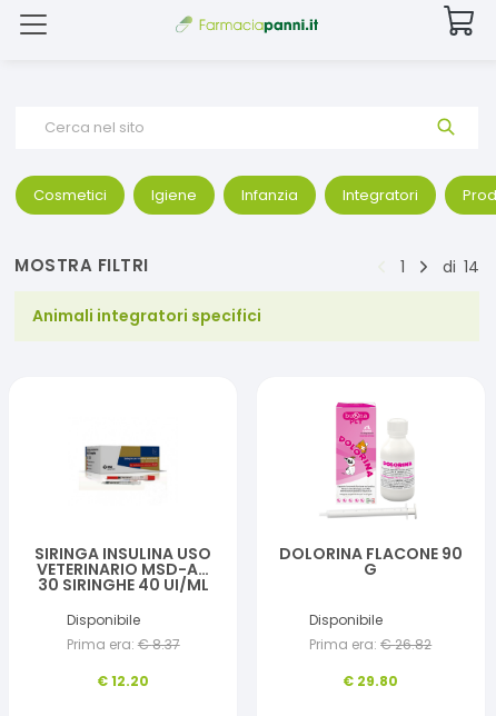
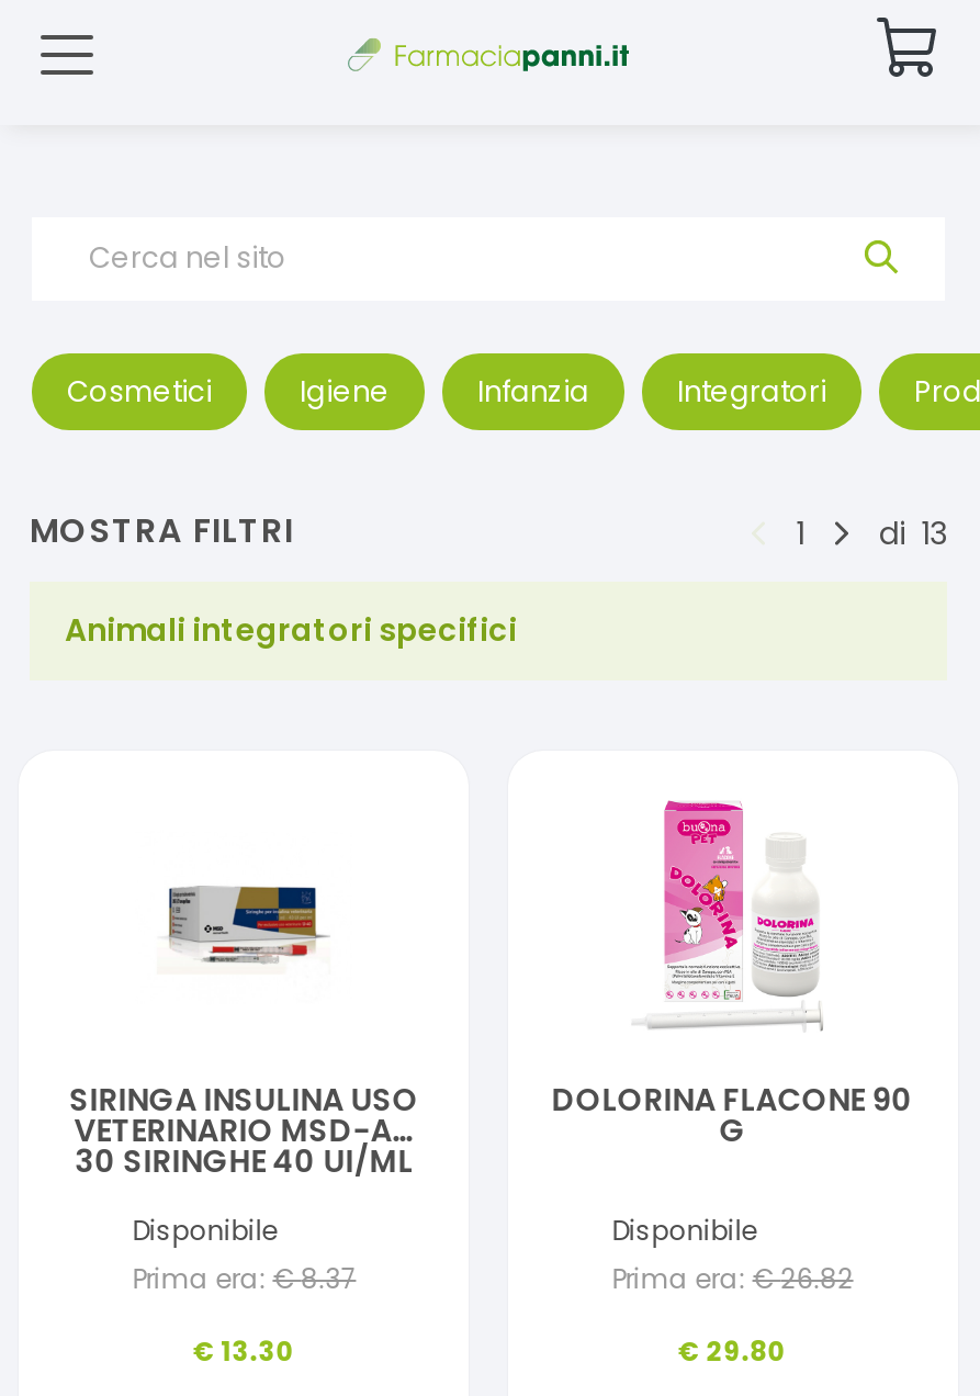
- 1 di 14
+ 1 di 13

- €12.20
+ €13.30
